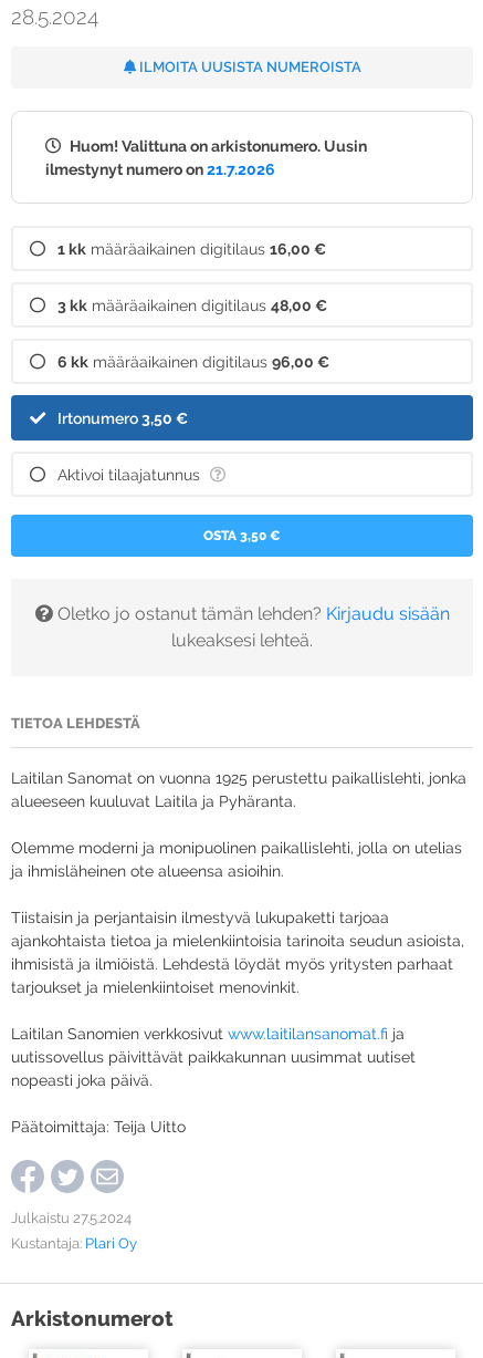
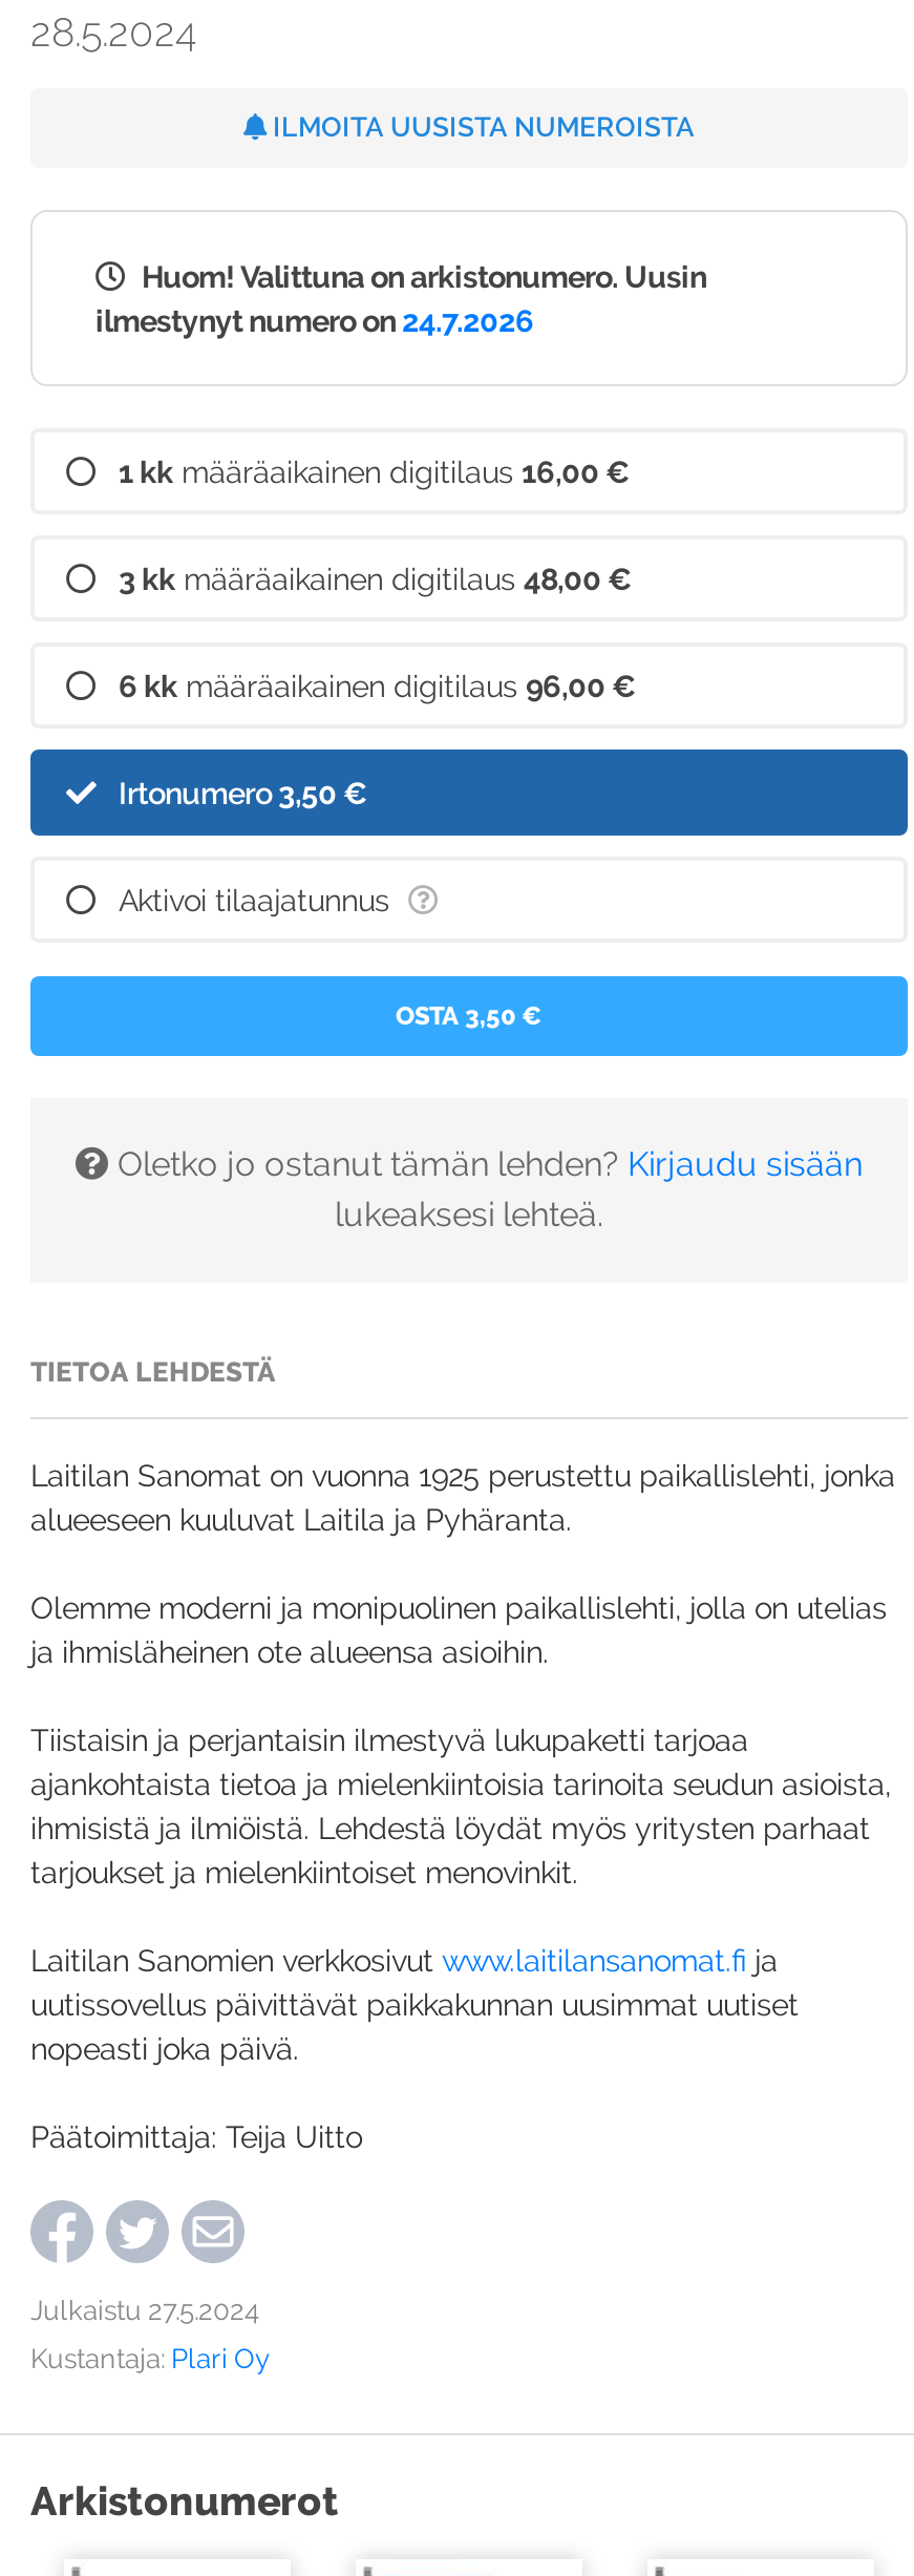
- ilmestynyt numero on 21.7.2026
+ ilmestynyt numero on 24.7.2026
